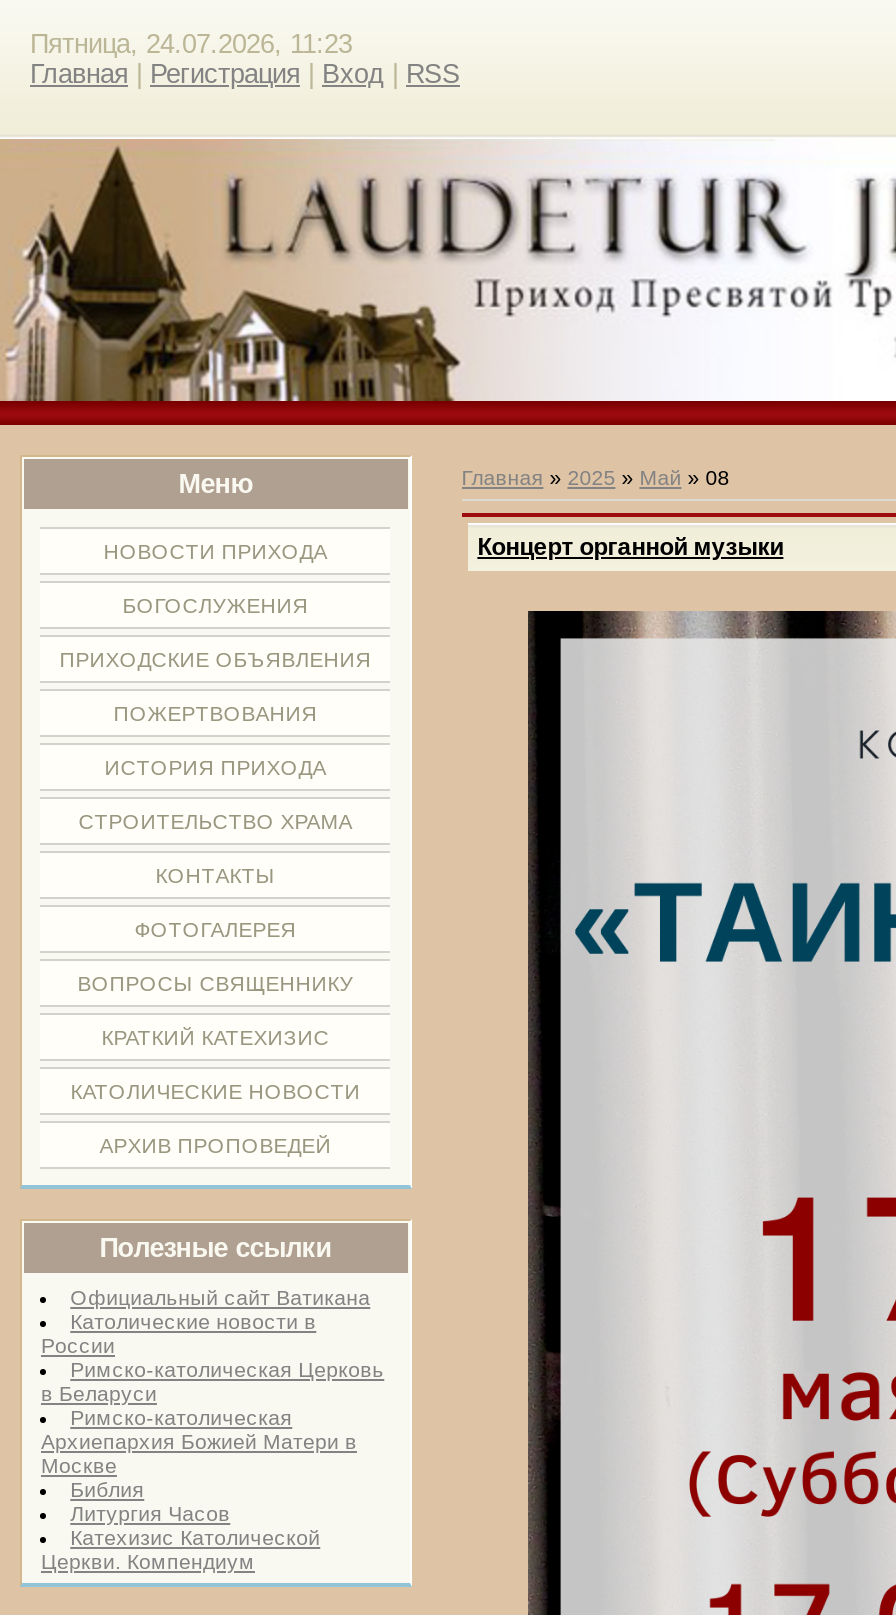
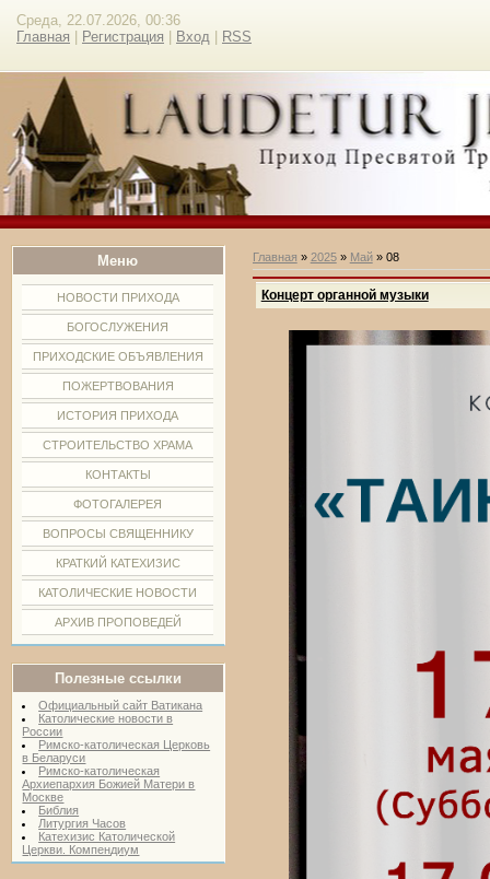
- Пятница, 24.07.2026, 11:23
+ Среда, 22.07.2026, 00:36
